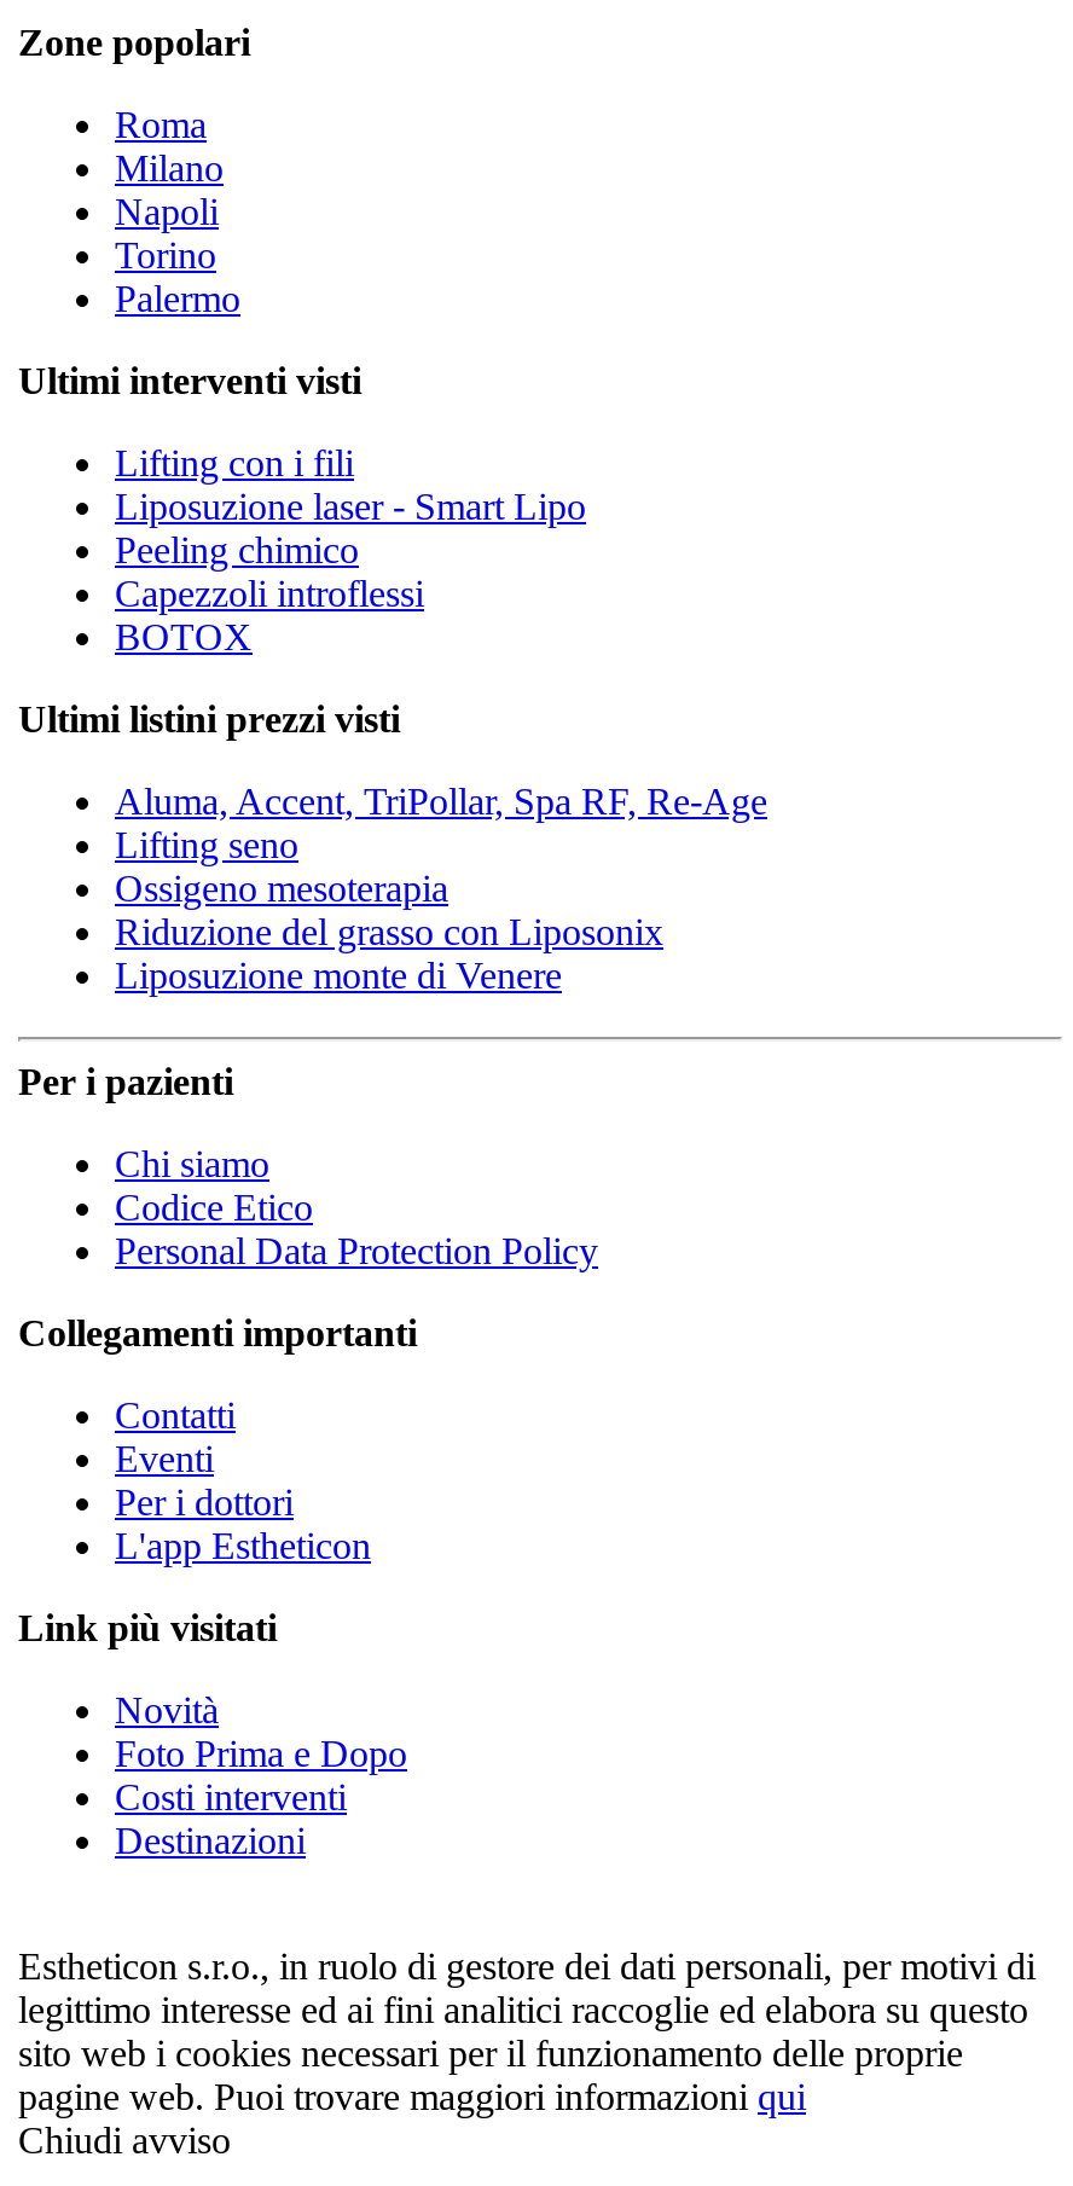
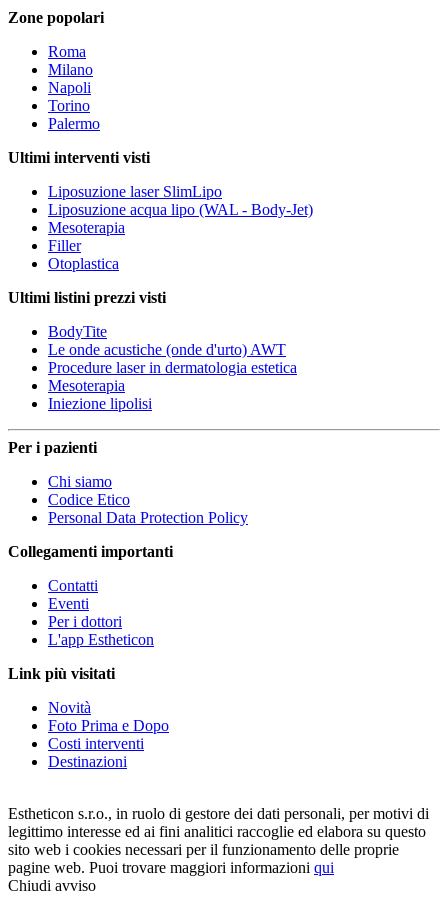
- Lifting con i fili
- Liposuzione laser - Smart Lipo
- Peeling chimico
- Capezzoli introflessi
- BOTOX
+ Liposuzione laser SlimLipo
+ Liposuzione acqua lipo (WAL - Body-Jet)
+ Mesoterapia
+ Filler
+ Otoplastica

- Aluma, Accent, TriPollar, Spa RF, Re-Age
- Lifting seno
- Ossigeno mesoterapia
- Riduzione del grasso con Liposonix
- Liposuzione monte di Venere
+ BodyTite
+ Le onde acustiche (onde d'urto) AWT
+ Procedure laser in dermatologia estetica
+ Mesoterapia
+ Iniezione lipolisi
